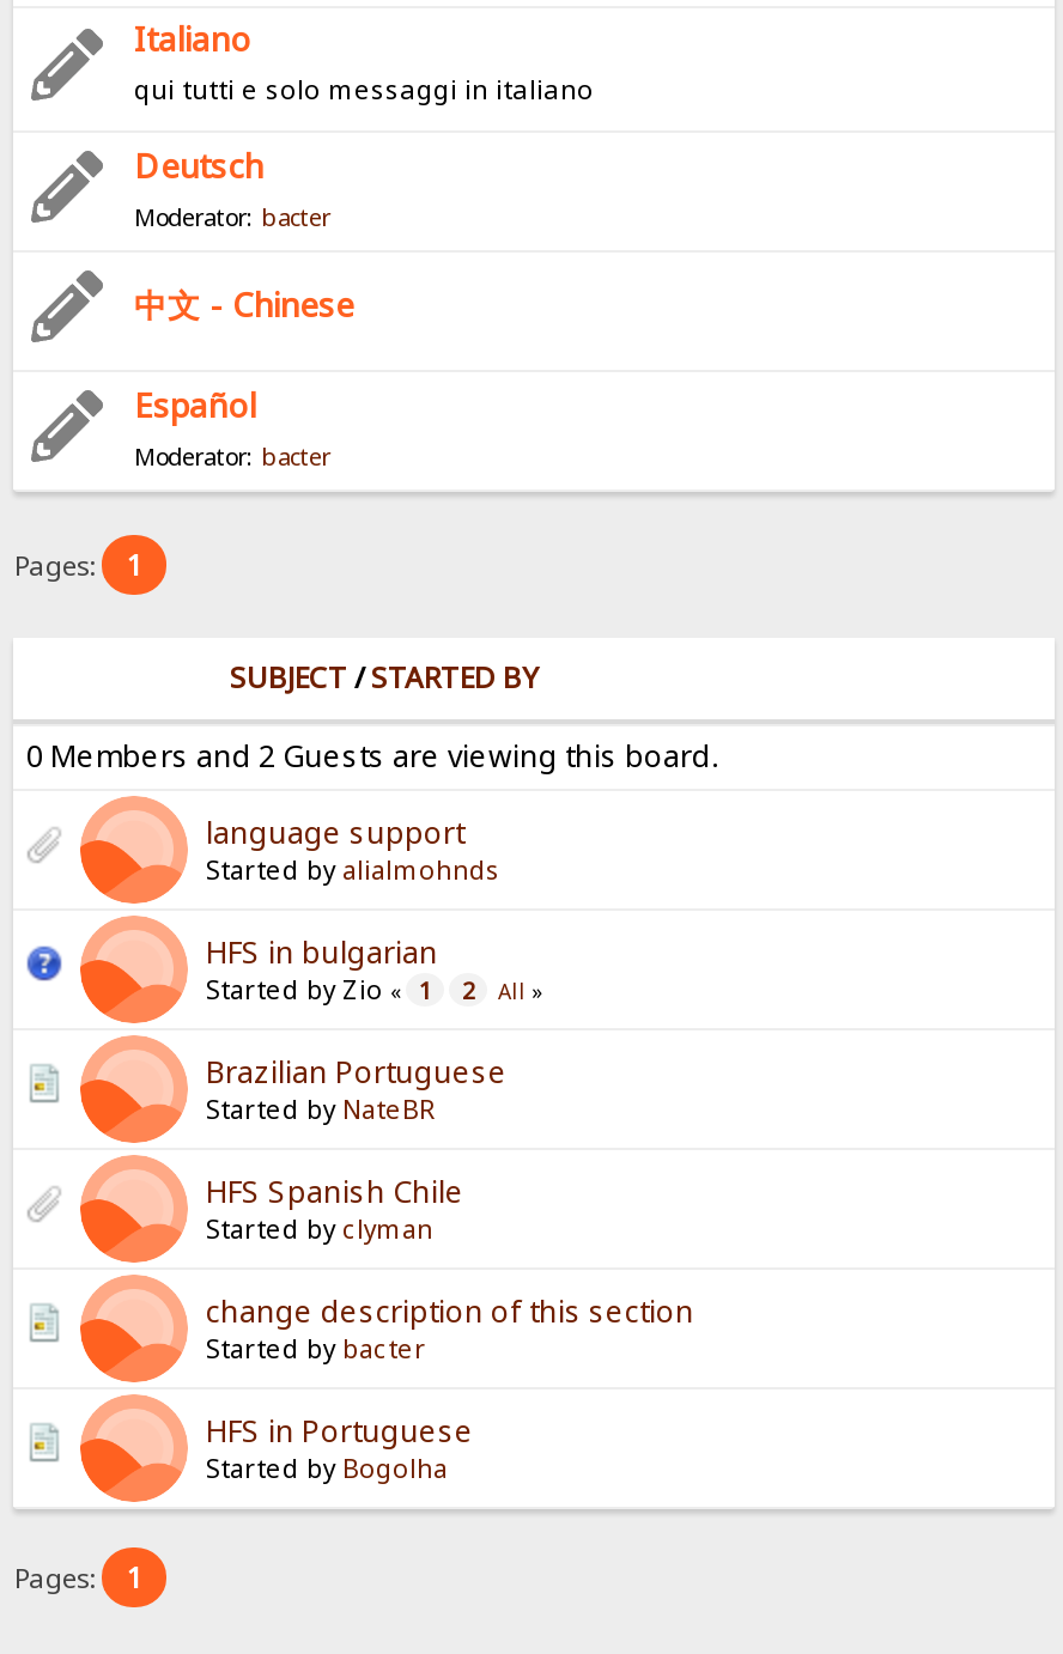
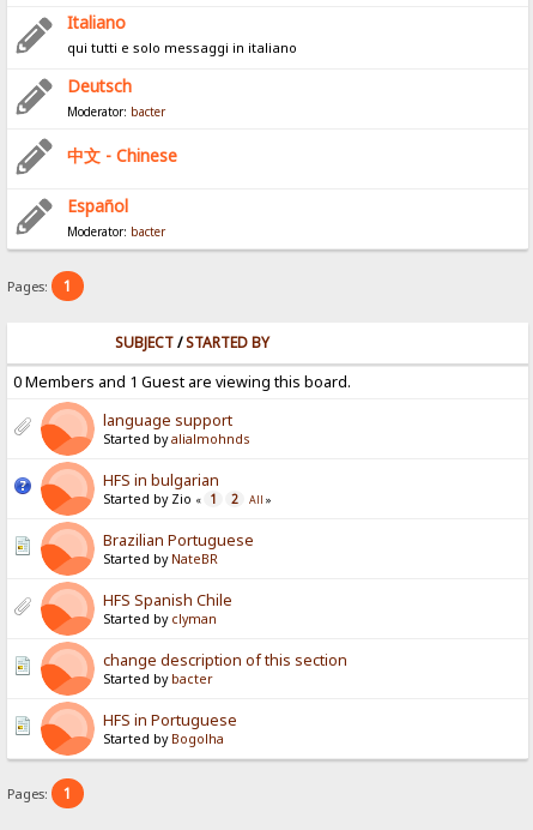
- 0 Members and 2 Guests are viewing this board.
+ 0 Members and 1 Guest are viewing this board.
